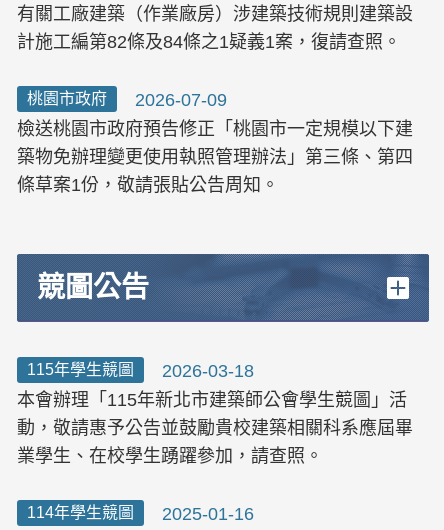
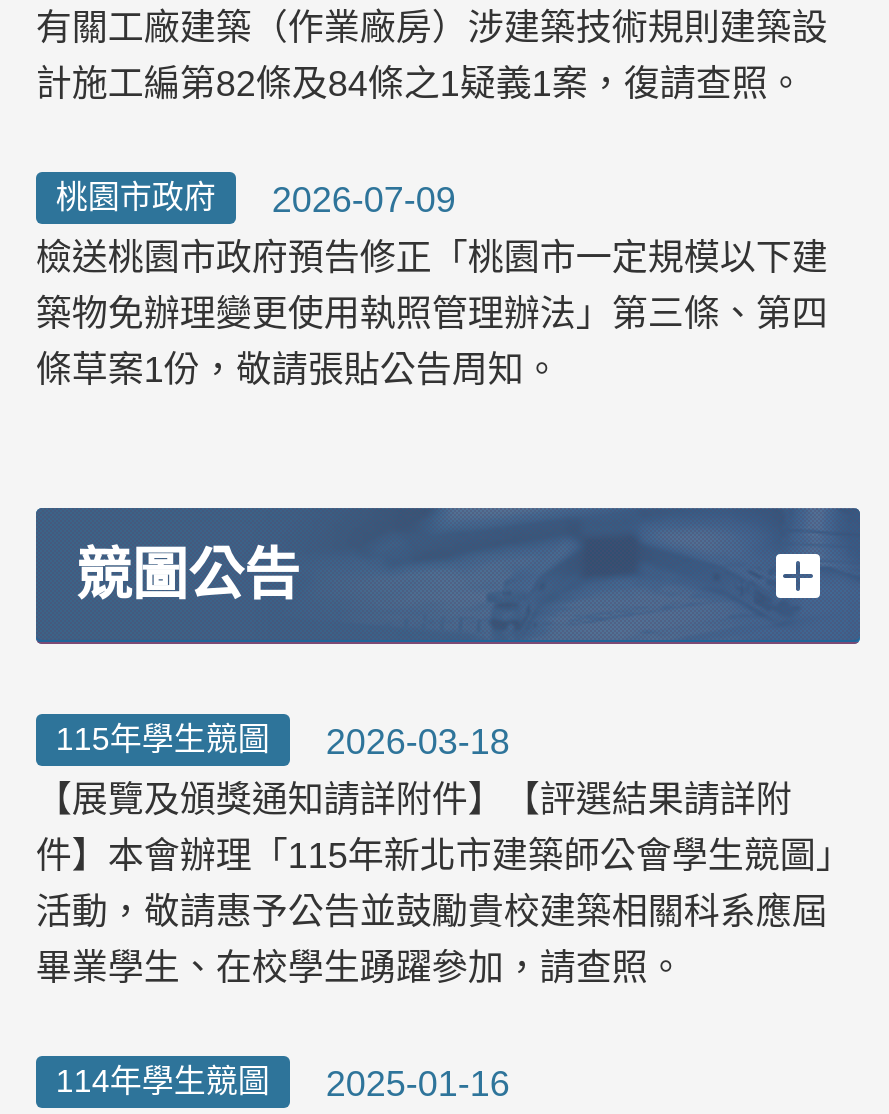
- 本會辦理「115年新北市建築師公會學生競圖」活
- 動，敬請惠予公告並鼓勵貴校建築相關科系應屆畢
- 業學生、在校學生踴躍參加，請查照。
+ 【展覽及頒獎通知請詳附件】【評選結果請詳附
+ 件】本會辦理「115年新北市建築師公會學生競圖」
+ 活動，敬請惠予公告並鼓勵貴校建築相關科系應屆
+ 畢業學生、在校學生踴躍參加，請查照。
